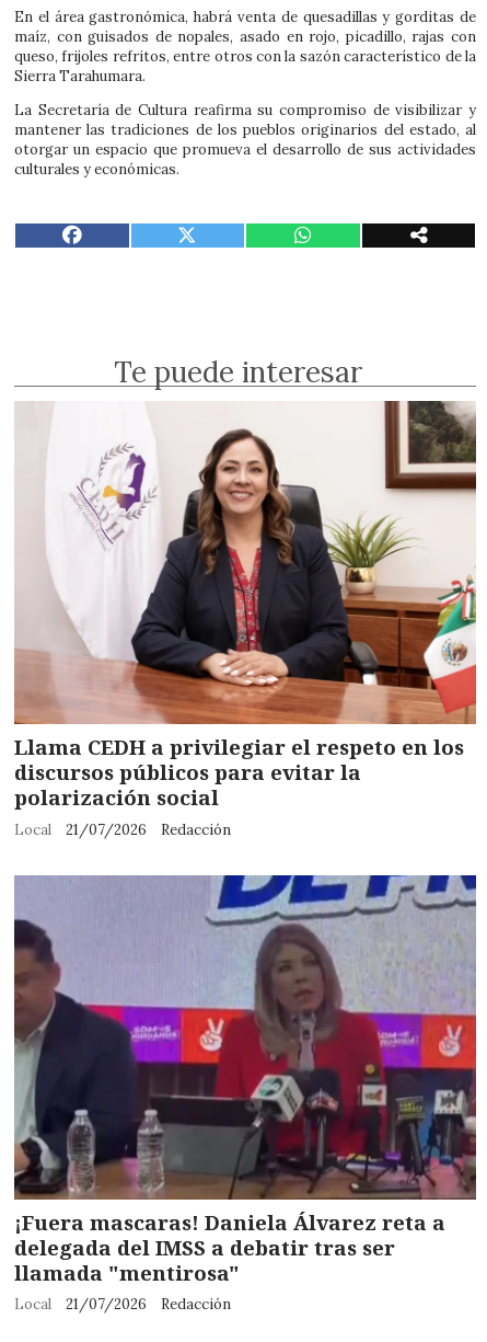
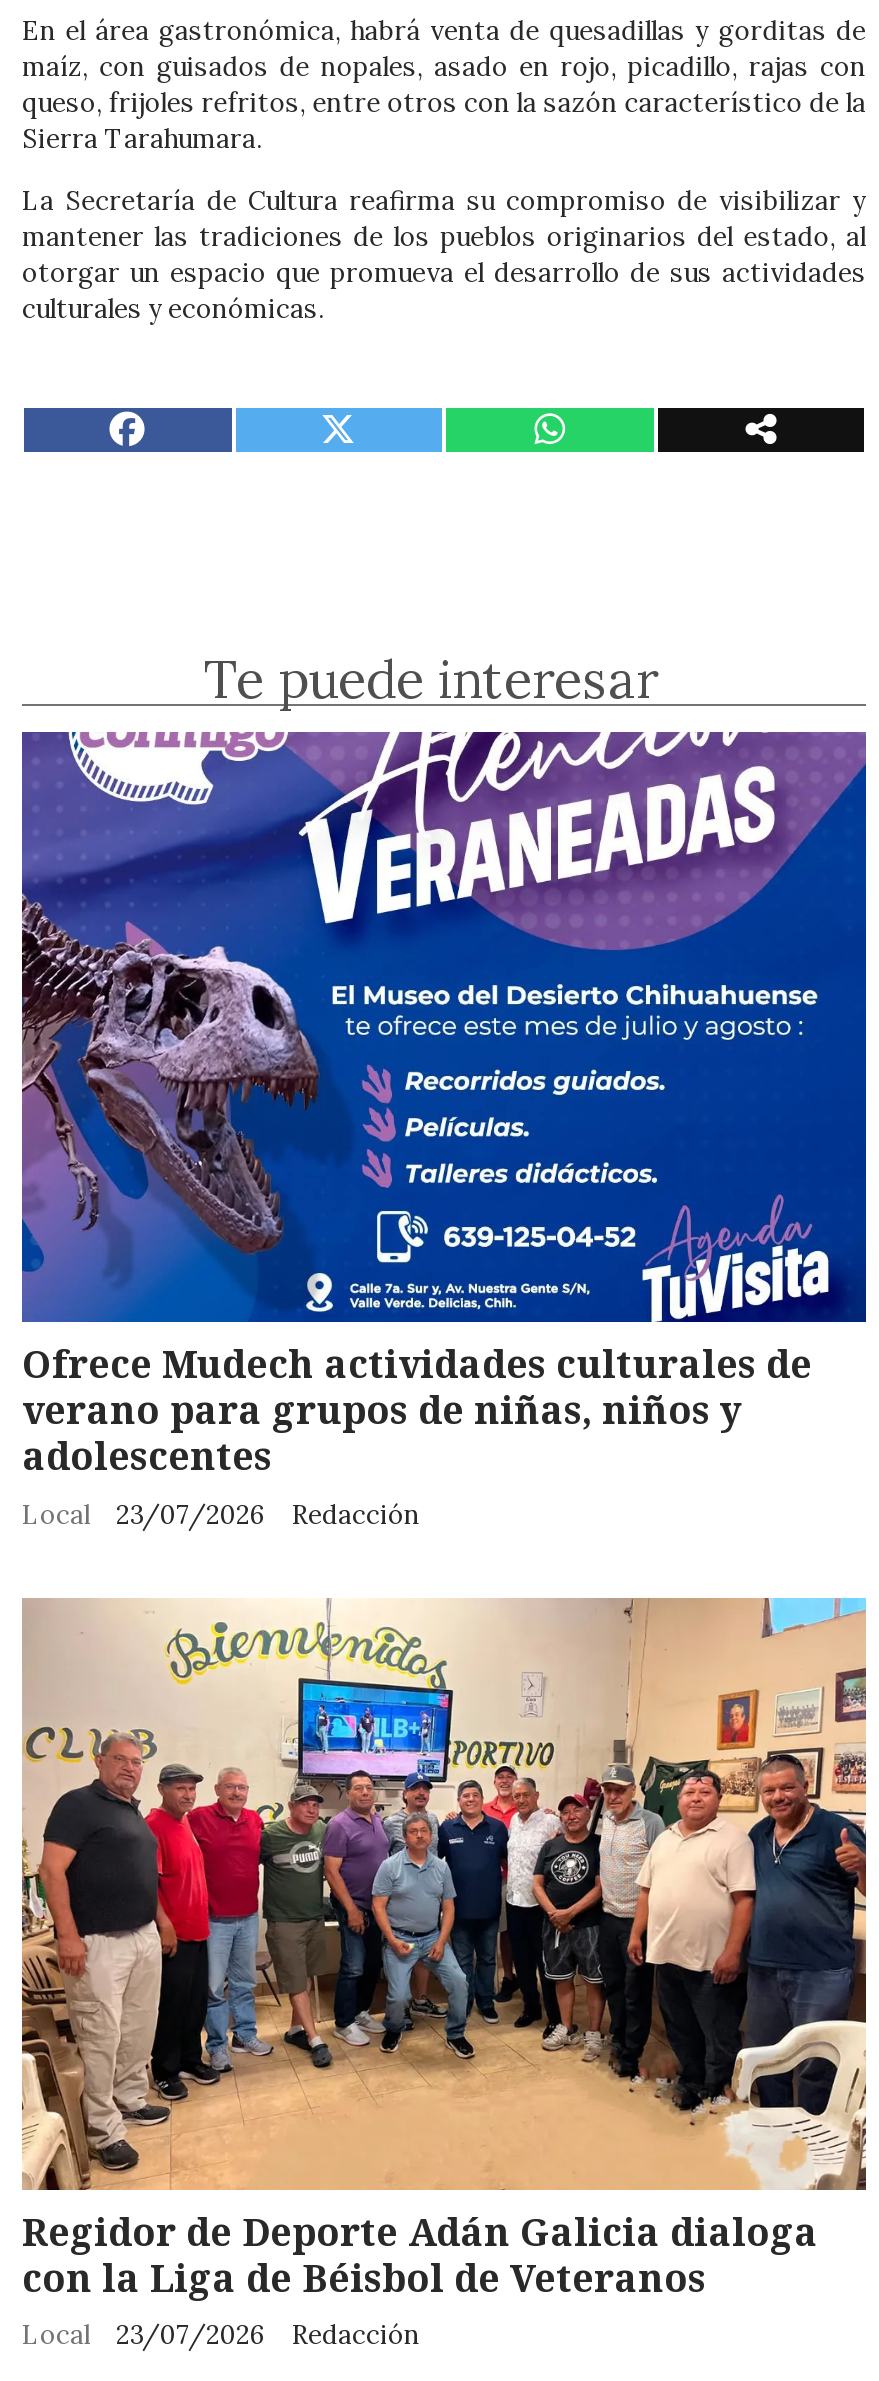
- [image]
- Llama CEDH a privilegiar el respeto en los
- discursos públicos para evitar la
- polarización social
+ [image]
+ Ofrece Mudech actividades culturales de
+ verano para grupos de niñas, niños y
+ adolescentes

- Local 21/07/2026 Redacción
+ Local 23/07/2026 Redacción

- [image]
- ¡Fuera mascaras! Daniela Álvarez reta a
- delegada del IMSS a debatir tras ser
- llamada "mentirosa"
+ [image]
+ Regidor de Deporte Adán Galicia dialoga
+ con la Liga de Béisbol de Veteranos

- Local 21/07/2026 Redacción
+ Local 23/07/2026 Redacción
